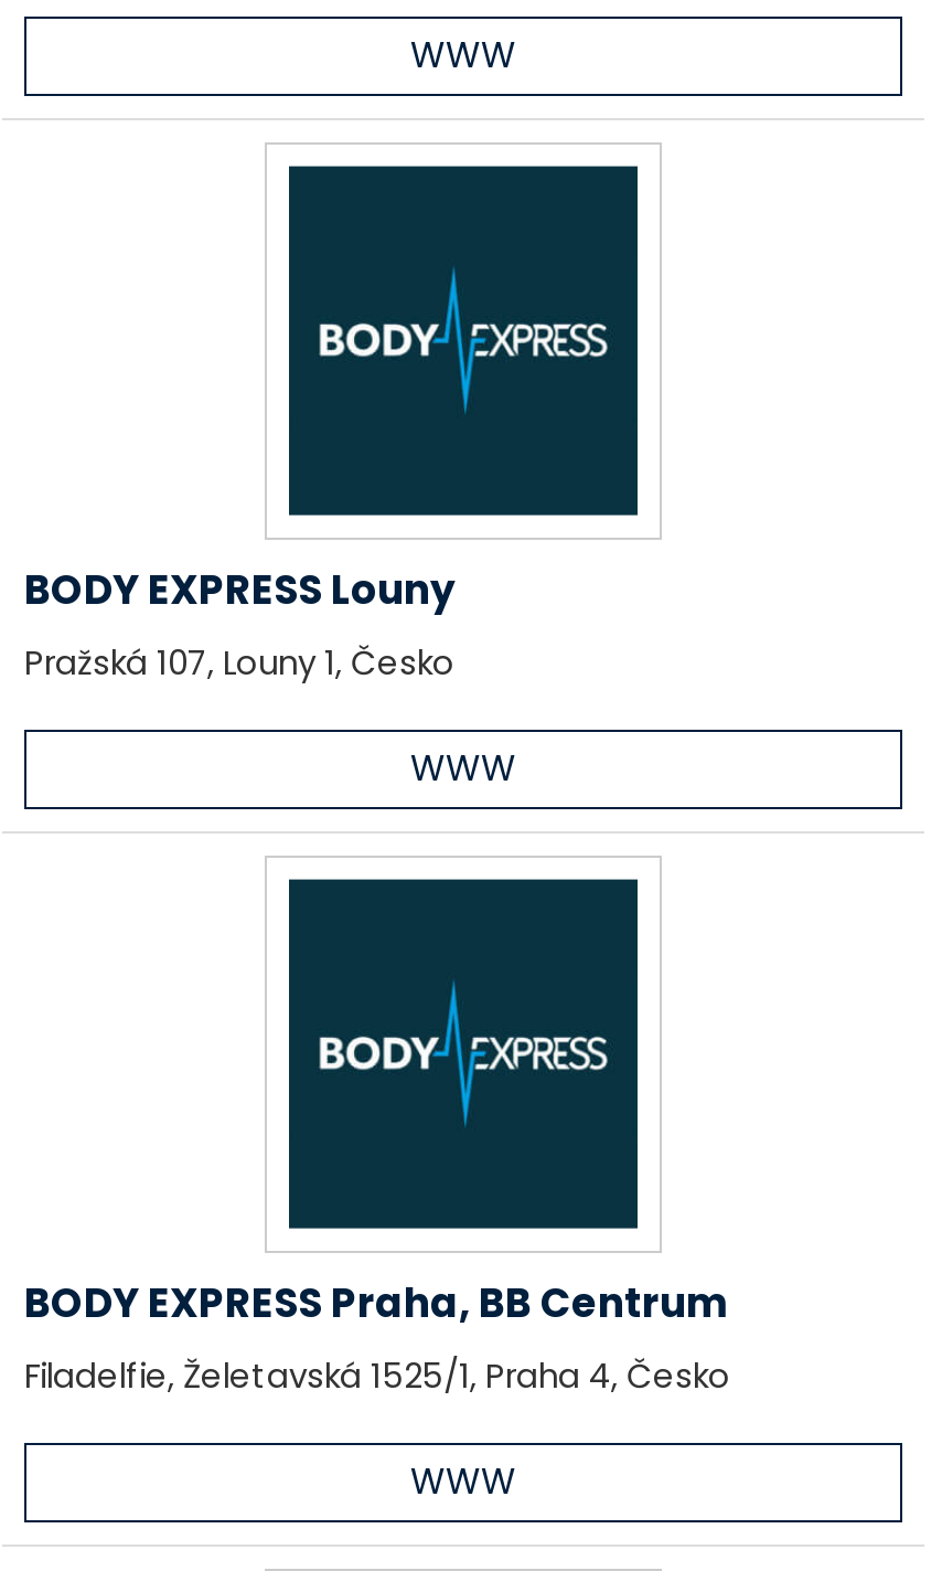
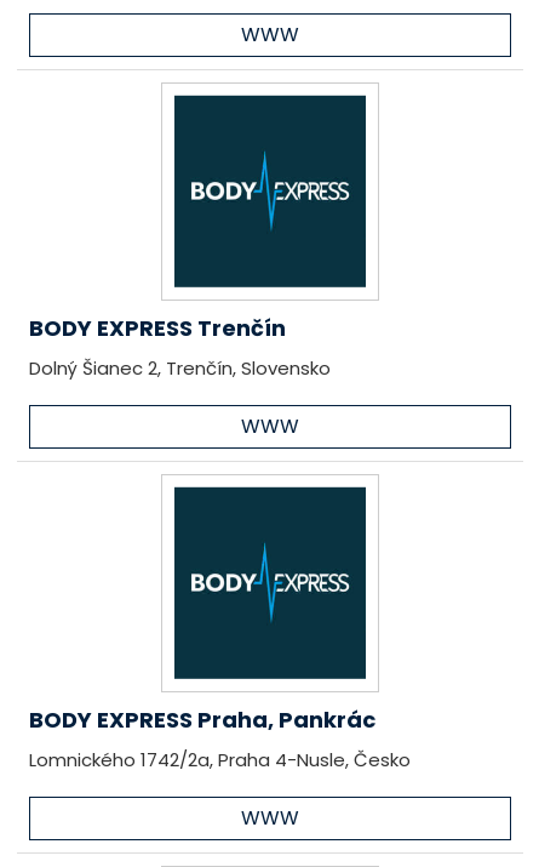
- BODY EXPRESS Louny
- Pražská 107, Louny 1, Česko
+ BODY EXPRESS Trenčín
+ Dolný Šianec 2, Trenčín, Slovensko

- BODY EXPRESS Praha, BB Centrum
- Filadelfie, Želetavská 1525/1, Praha 4, Česko
+ BODY EXPRESS Praha, Pankrác
+ Lomnického 1742/2a, Praha 4-Nusle, Česko
